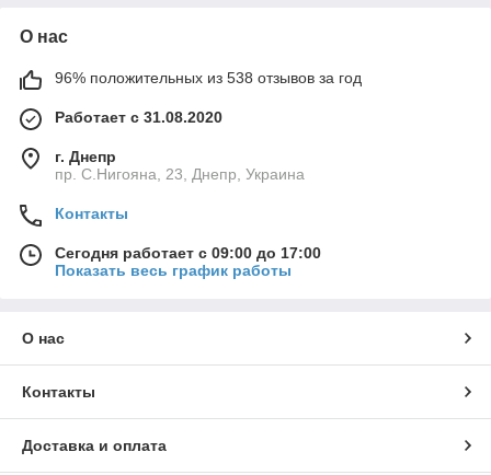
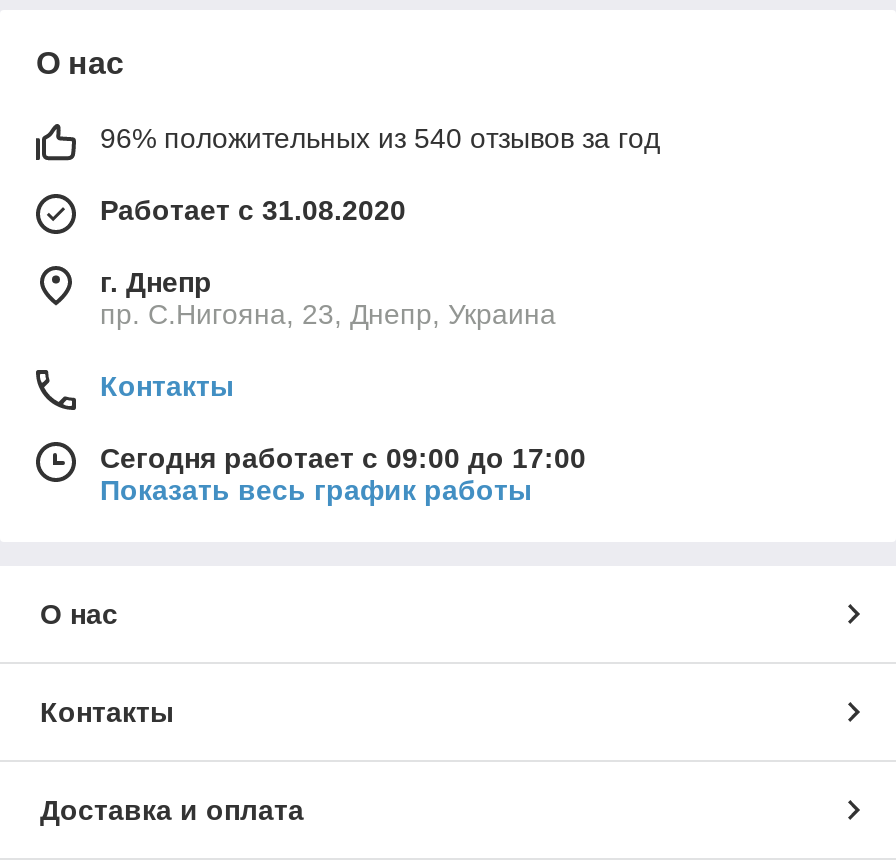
- 96% положительных из 538 отзывов за год
+ 96% положительных из 540 отзывов за год
